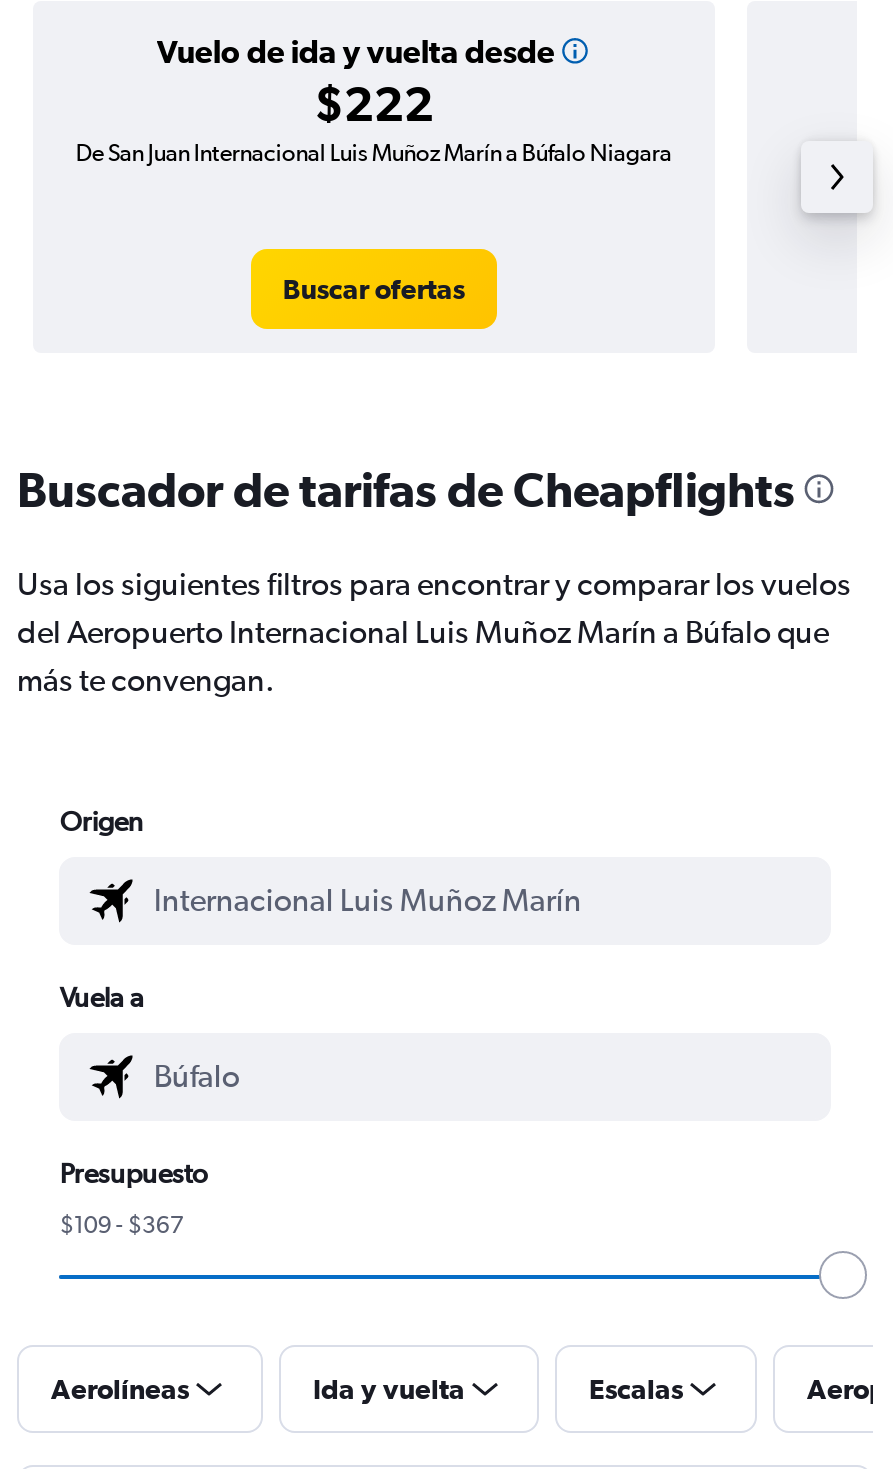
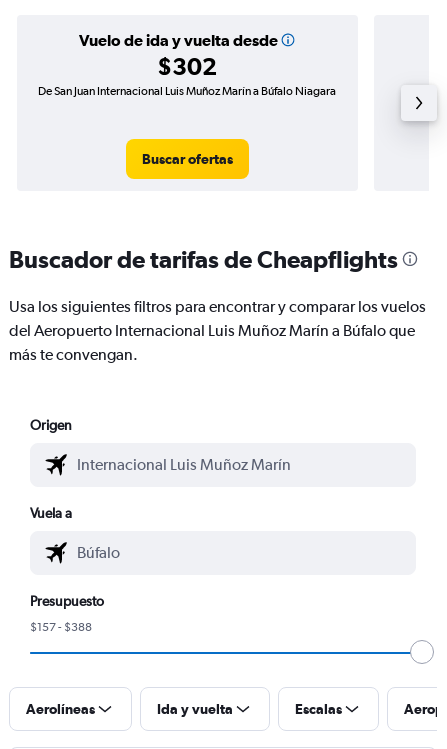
- $222
+ $302

- $109 - $367
+ $157 - $388
